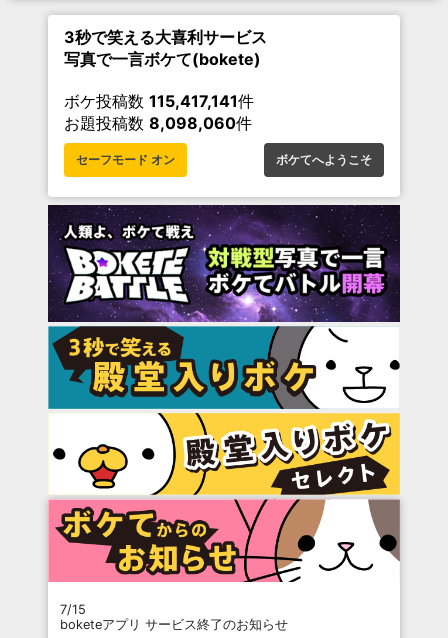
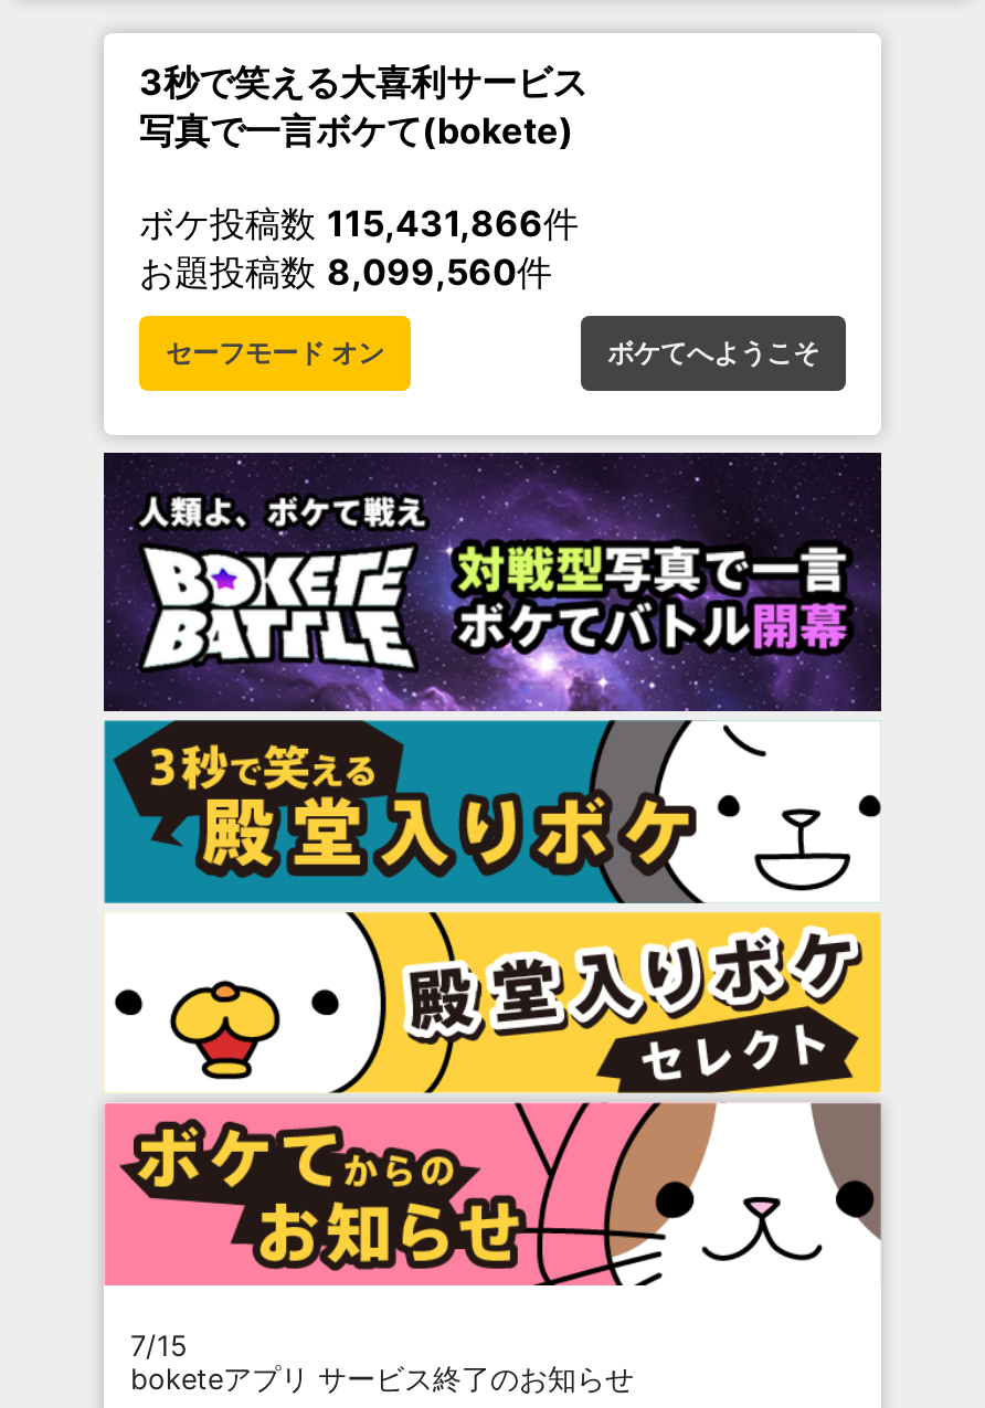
- ボケ投稿数115,417,141件
+ ボケ投稿数115,431,866件

- お題投稿数8,098,060件
+ お題投稿数8,099,560件
